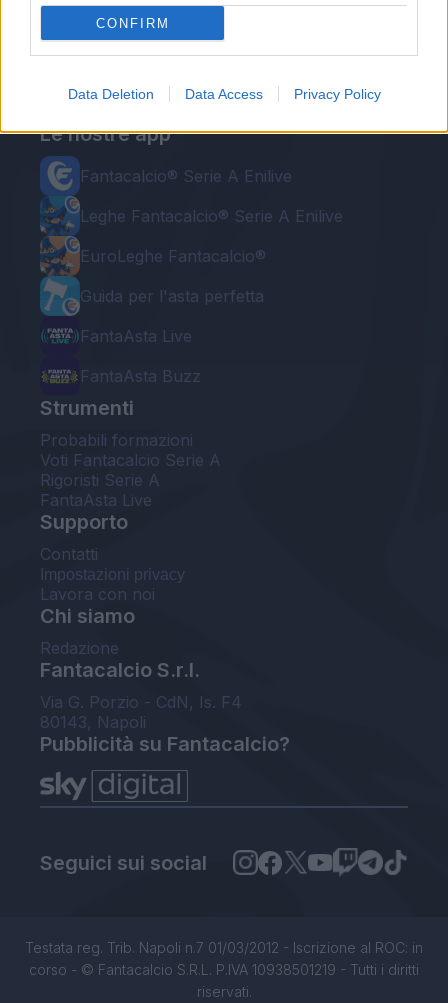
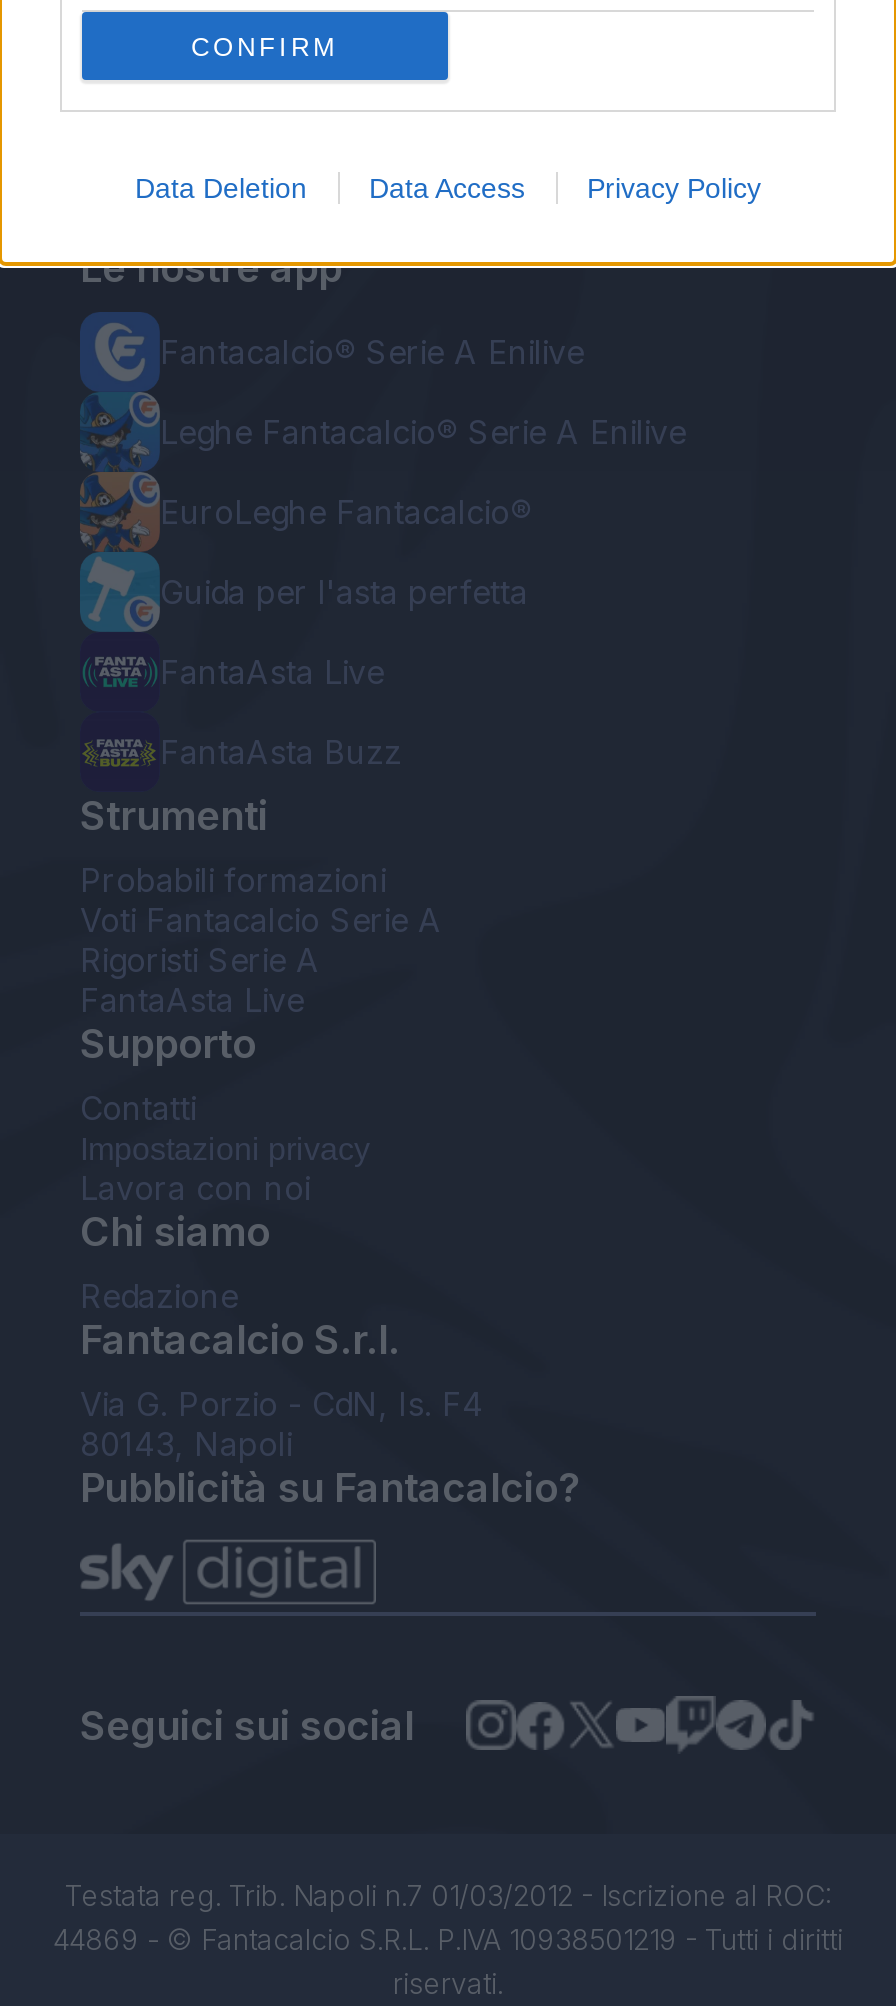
- Testata reg. Trib. Napoli n.7 01/03/2012 - Iscrizione al ROC: in
- corso - © Fantacalcio S.R.L. P.IVA 10938501219 - Tutti i diritti
+ Testata reg. Trib. Napoli n.7 01/03/2012 - Iscrizione al ROC:
+ 44869 - © Fantacalcio S.R.L. P.IVA 10938501219 - Tutti i diritti
